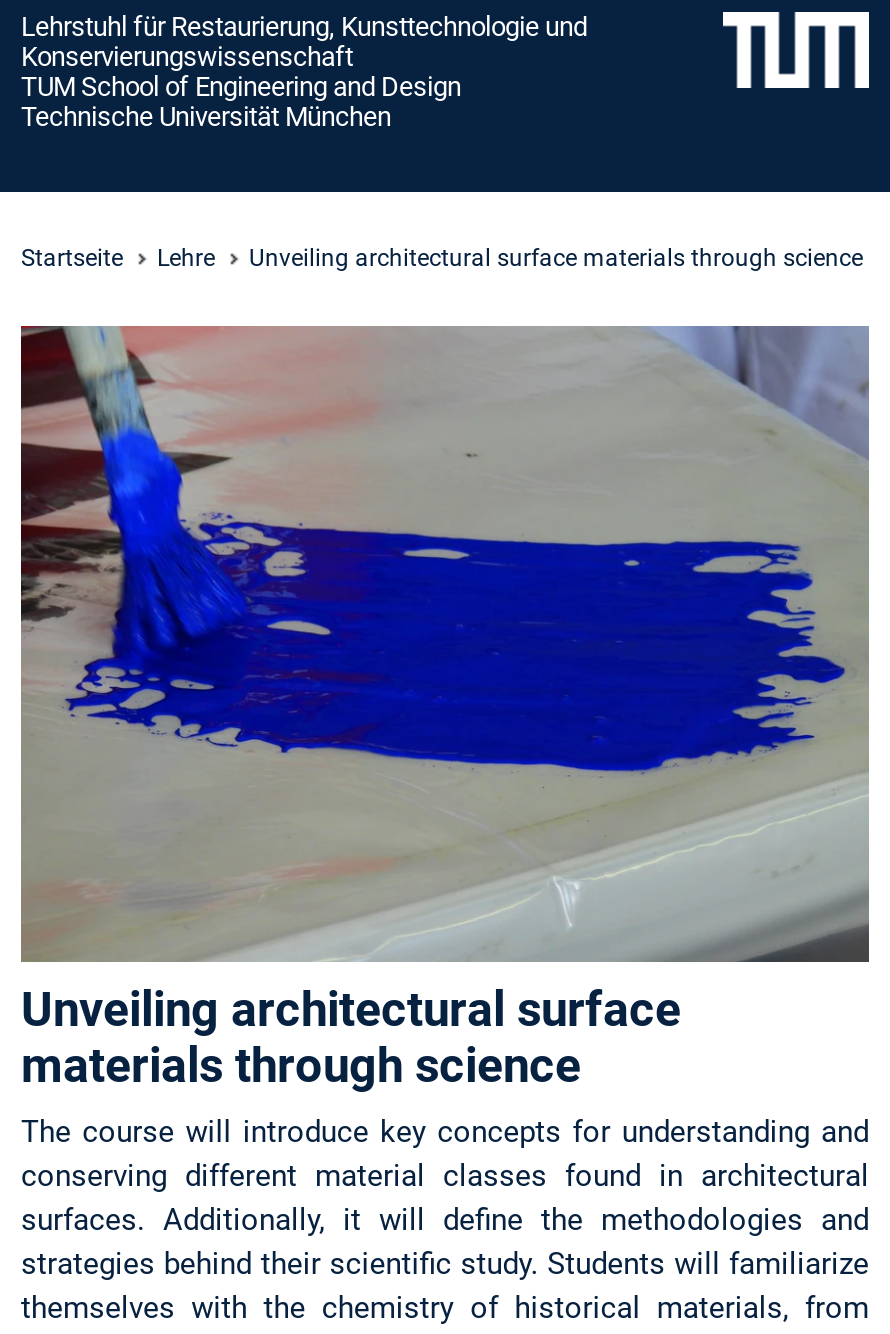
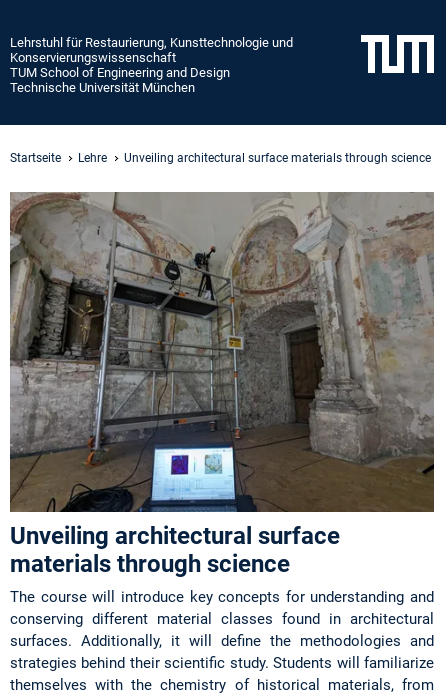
- [image]
+ [image]
